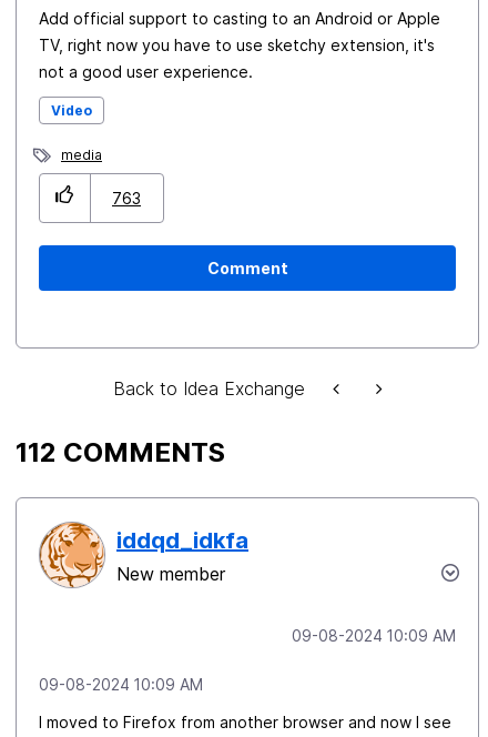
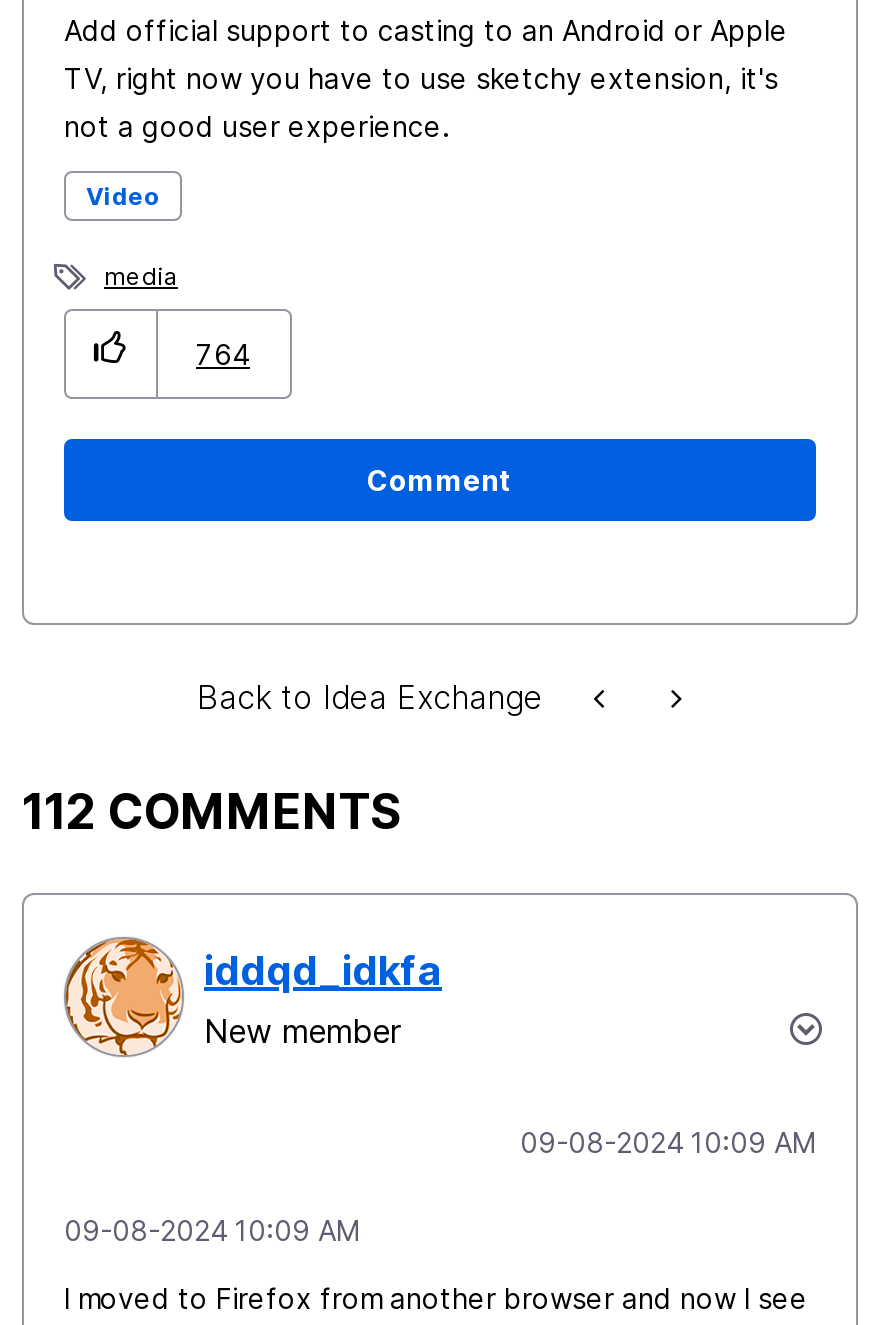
- 763
+ 764
